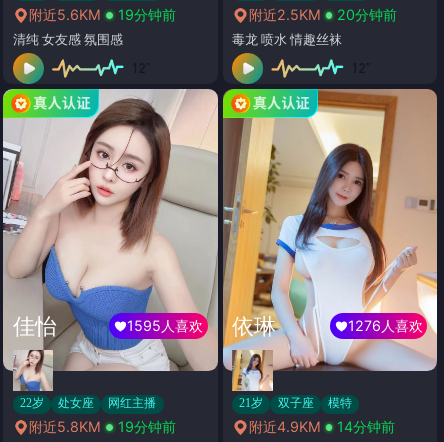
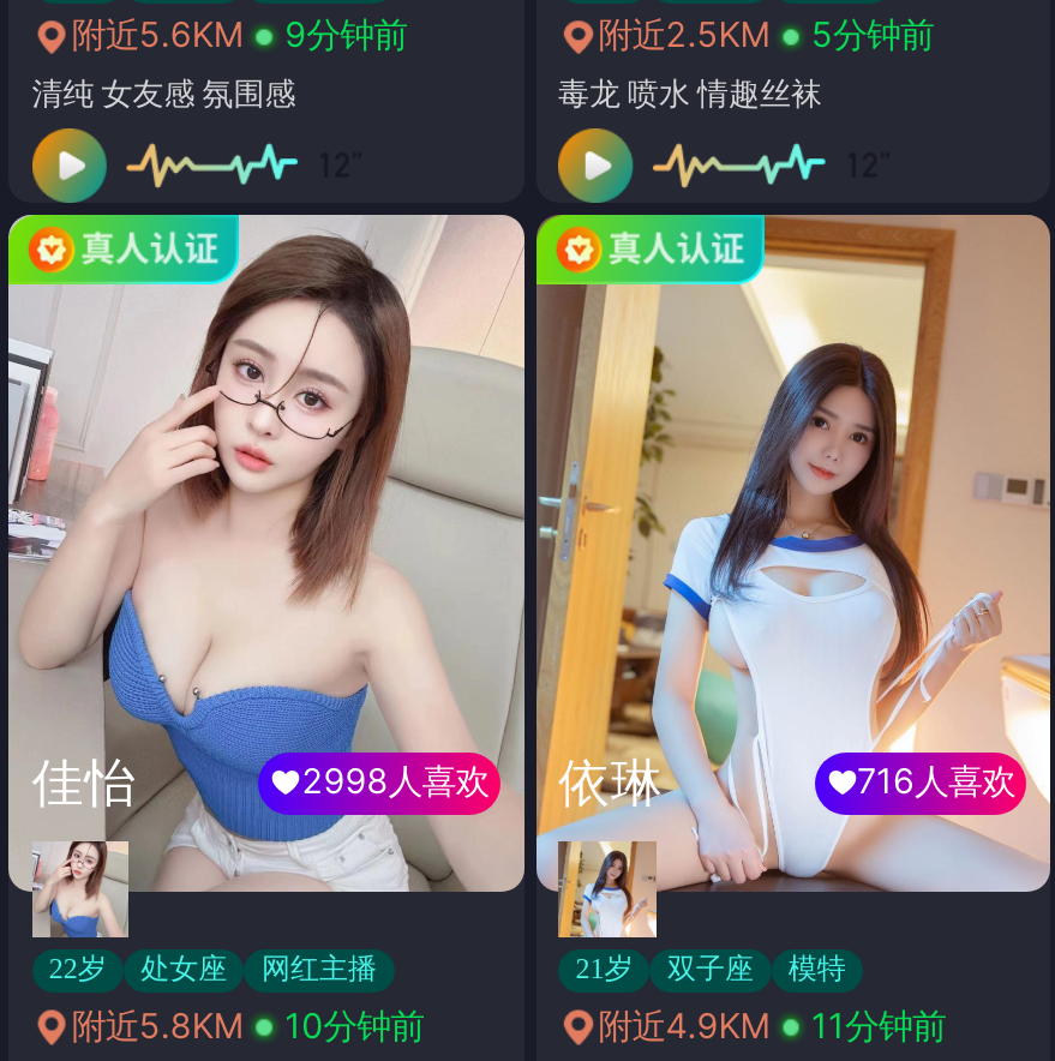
- 附近5.6KM 19分钟前
+ 附近5.6KM 9分钟前

- 附近2.5KM 20分钟前
+ 附近2.5KM 5分钟前

- 1595人喜欢
+ 2998人喜欢

- 1276人喜欢
+ 716人喜欢

- 附近5.8KM 19分钟前
+ 附近5.8KM 10分钟前

- 附近4.9KM 14分钟前
+ 附近4.9KM 11分钟前
